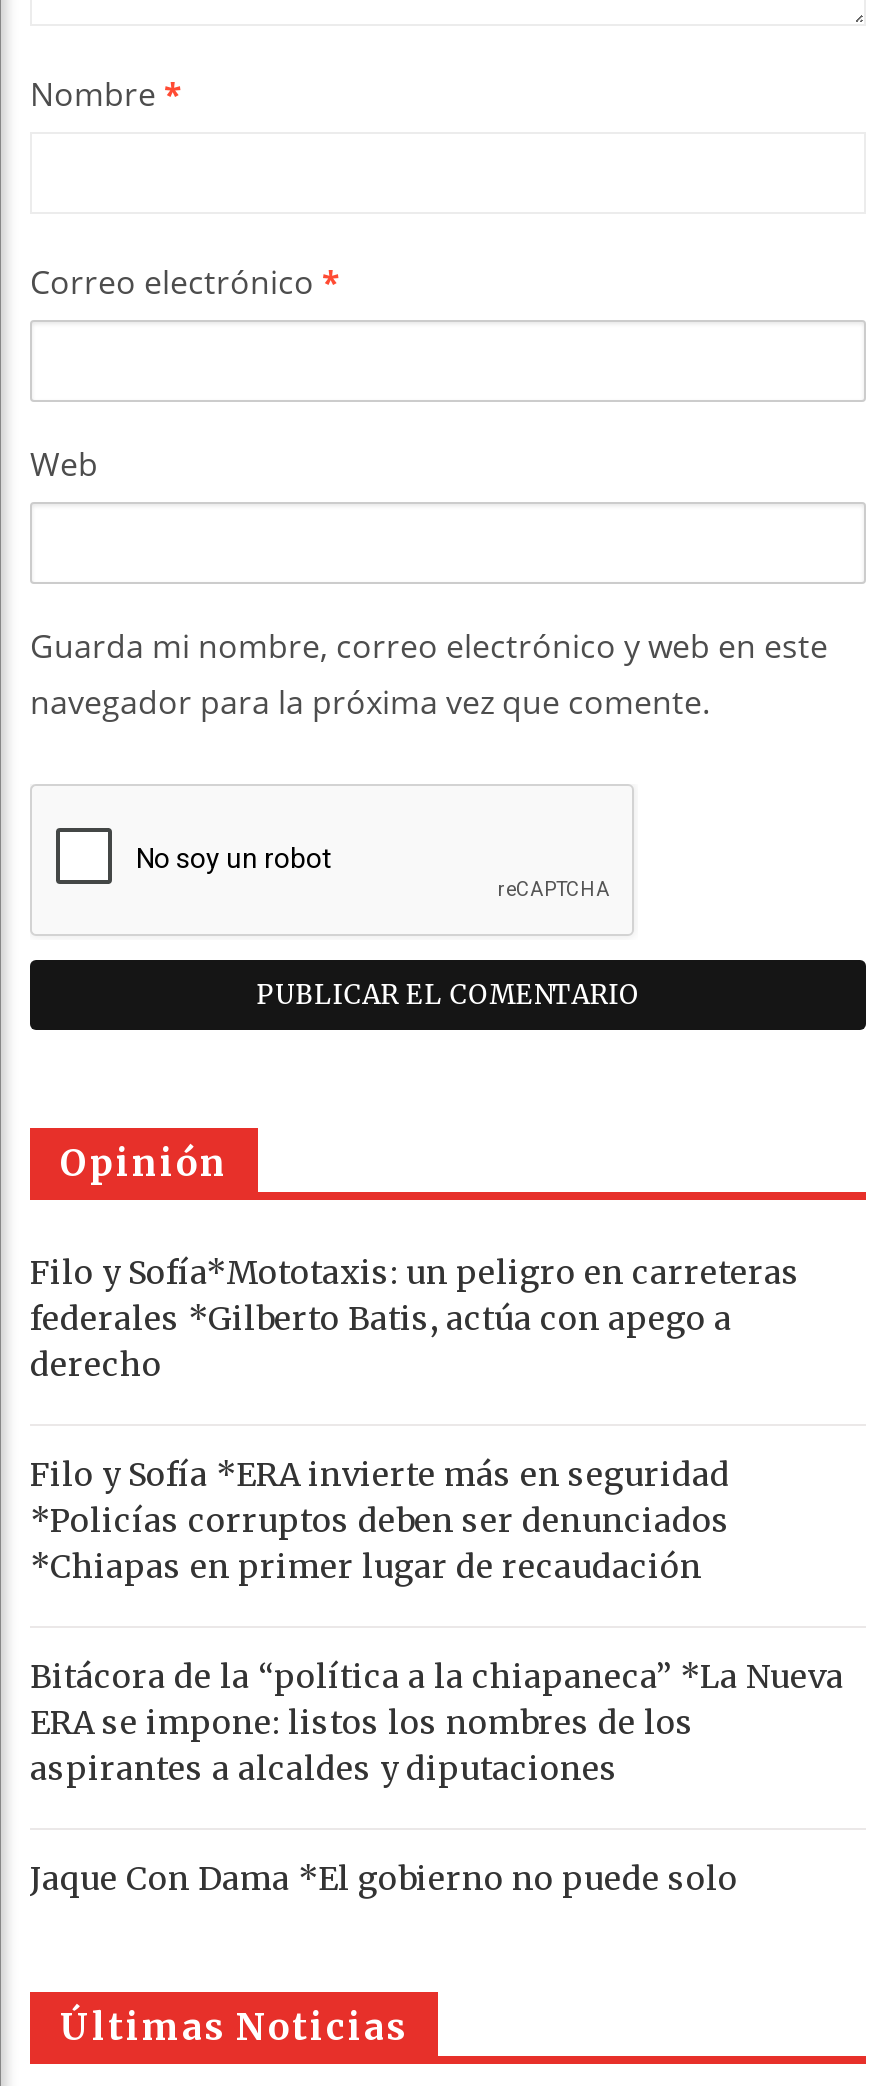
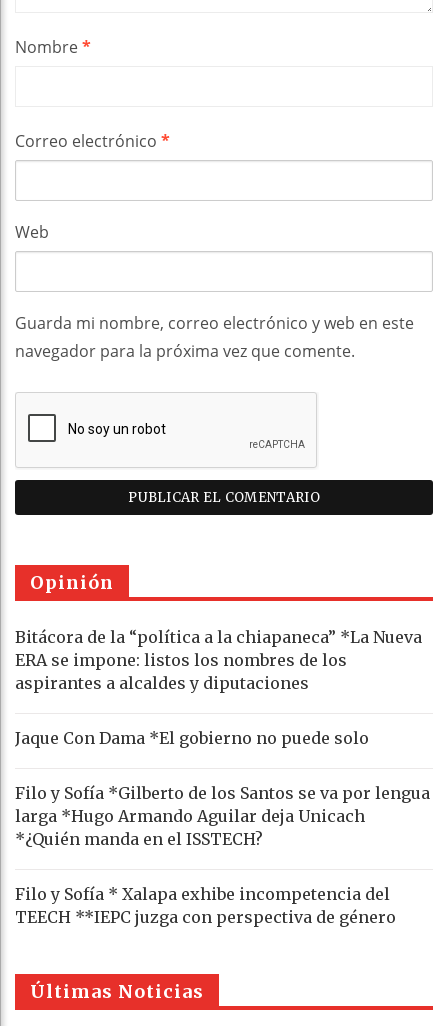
- Filo y Sofía*Mototaxis: un peligro en carreteras
- federales *Gilberto Batis, actúa con apego a
- derecho
- Filo y Sofía *ERA invierte más en seguridad
- *Policías corruptos deben ser denunciados
- *Chiapas en primer lugar de recaudación

moved up: Bitácora de la “política a la chiapaneca” *La Nueva | ERA se impone: listos los nombres de los | aspirantes a alcaldes y diputaciones | Jaque Con Dama *El gobierno no puede solo

+ Filo y Sofía *Gilberto de los Santos se va por lengua
+ larga *Hugo Armando Aguilar deja Unicach
+ *¿Quién manda en el ISSTECH?
+ Filo y Sofía * Xalapa exhibe incompetencia del
+ TEECH **IEPC juzga con perspectiva de género
